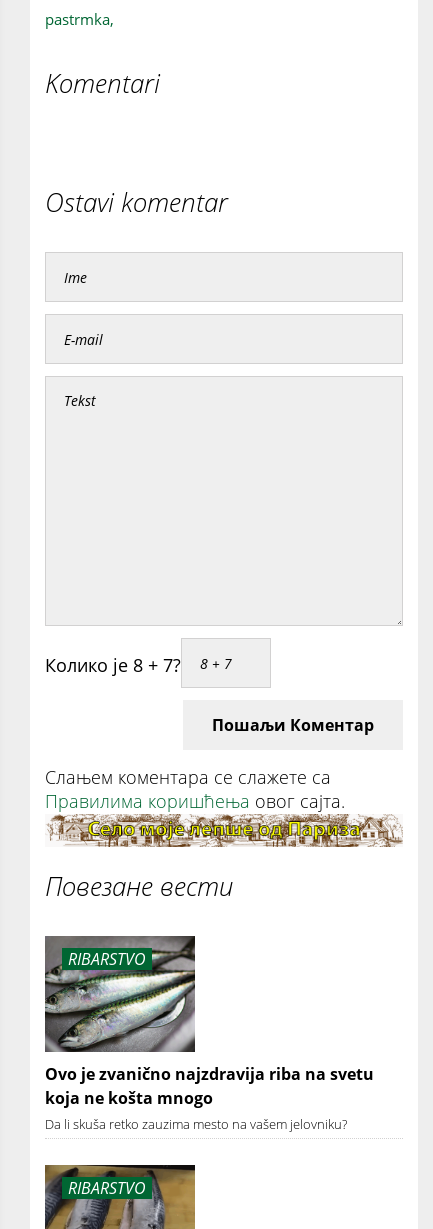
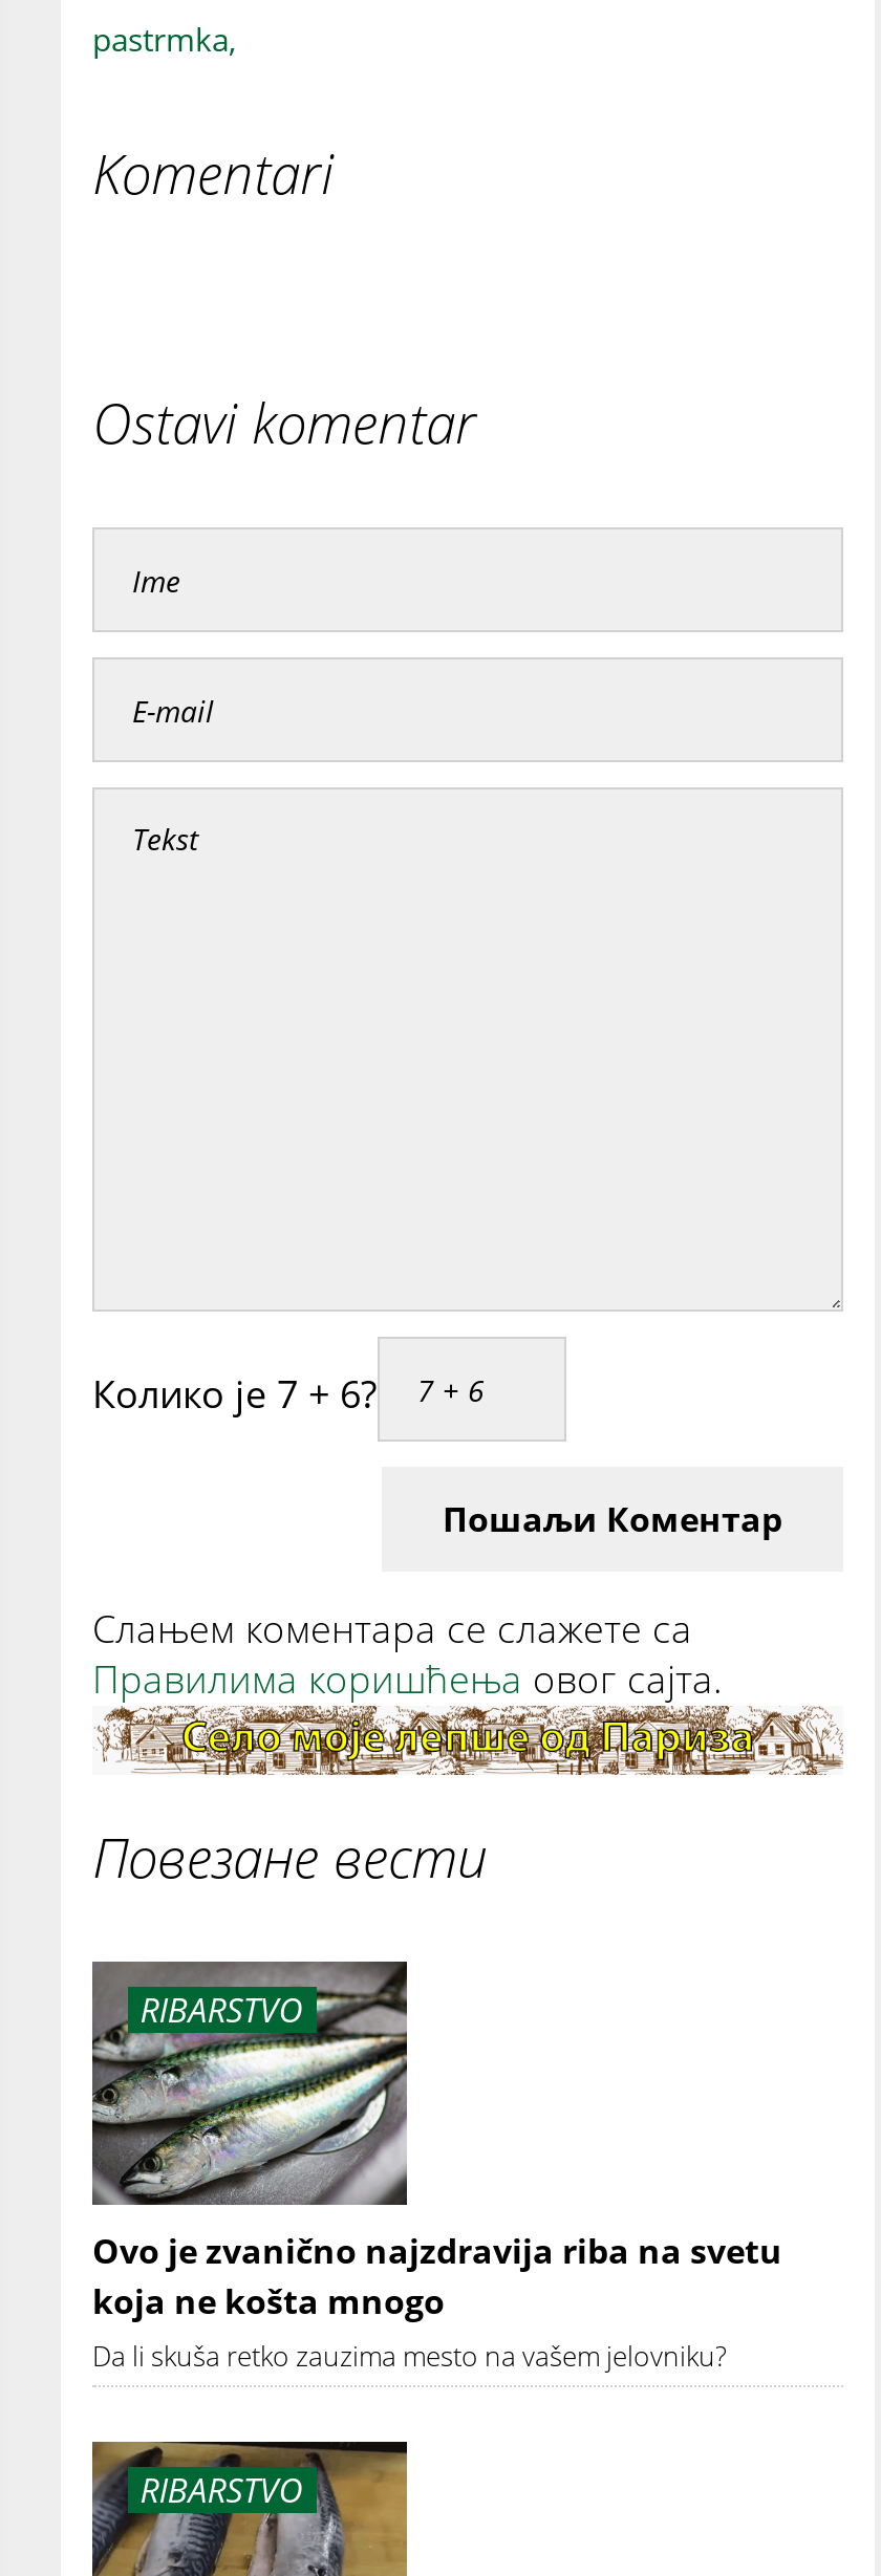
- Колико је 8 + 7?
+ Колико је 7 + 6?
